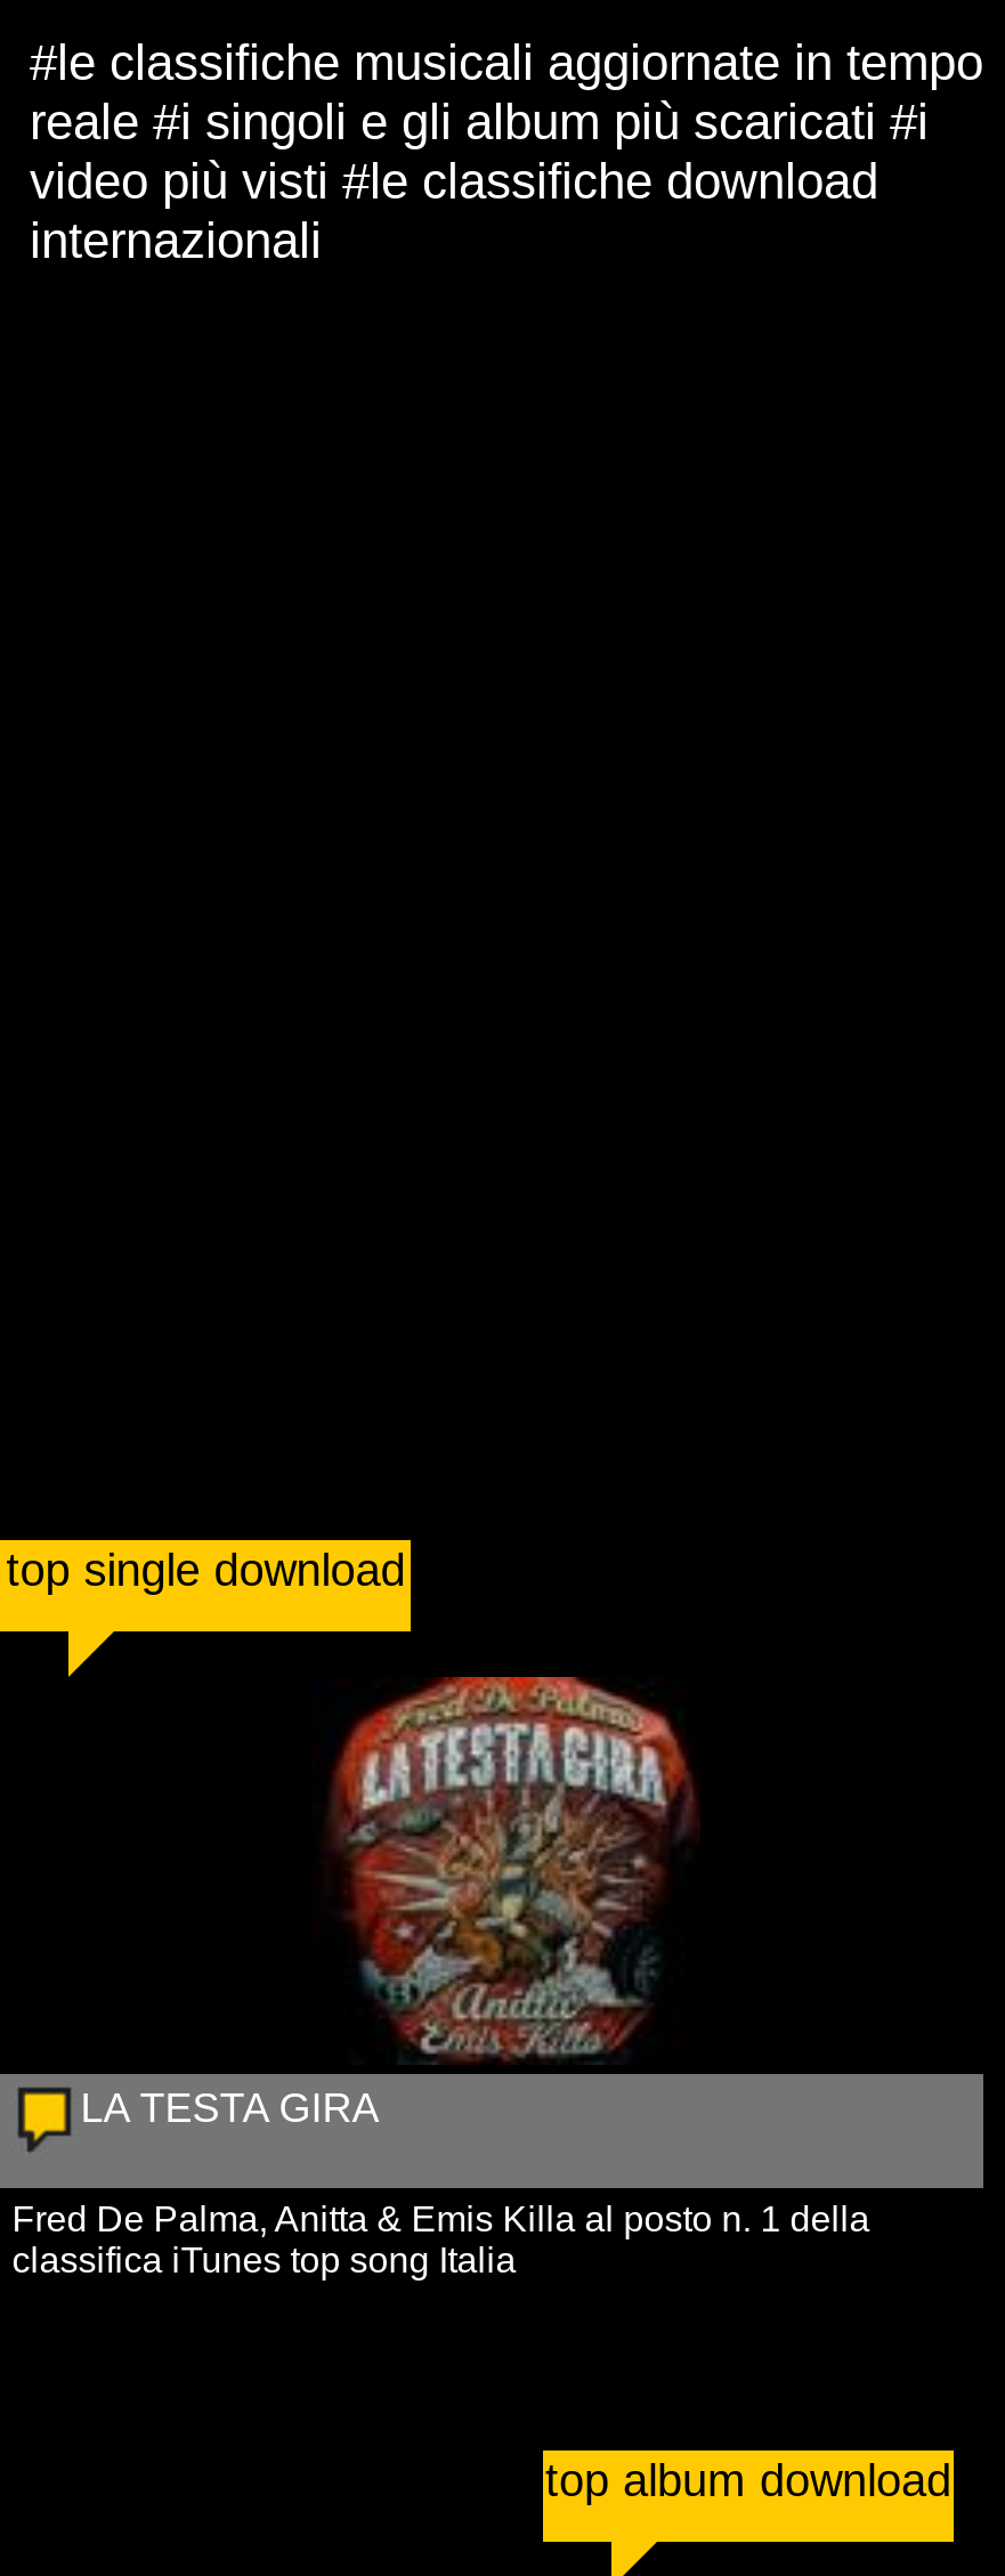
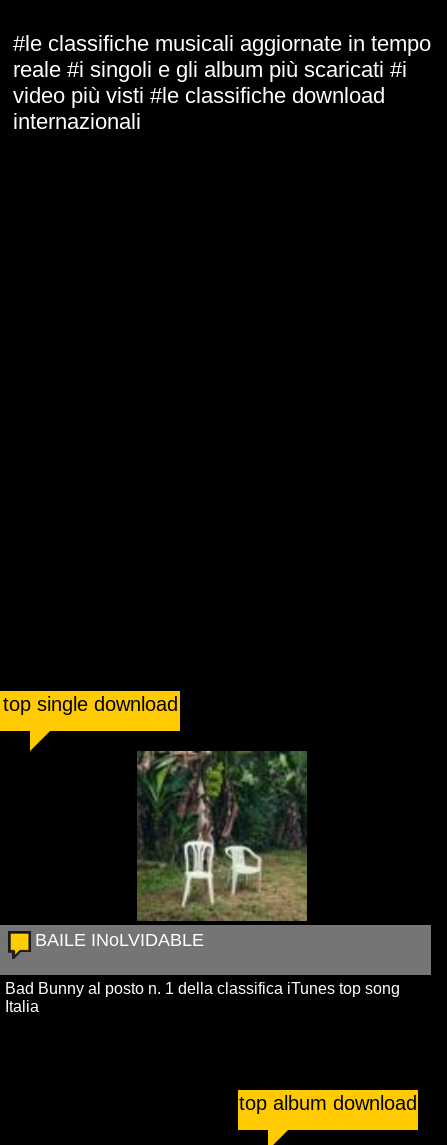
- [image]
- LA TESTA GIRA
+ [image]
+ BAILE INoLVIDABLE

- Fred De Palma, Anitta & Emis Killa al posto n. 1 della
- classifica iTunes top song Italia
+ Bad Bunny al posto n. 1 della classifica iTunes top song
+ Italia
